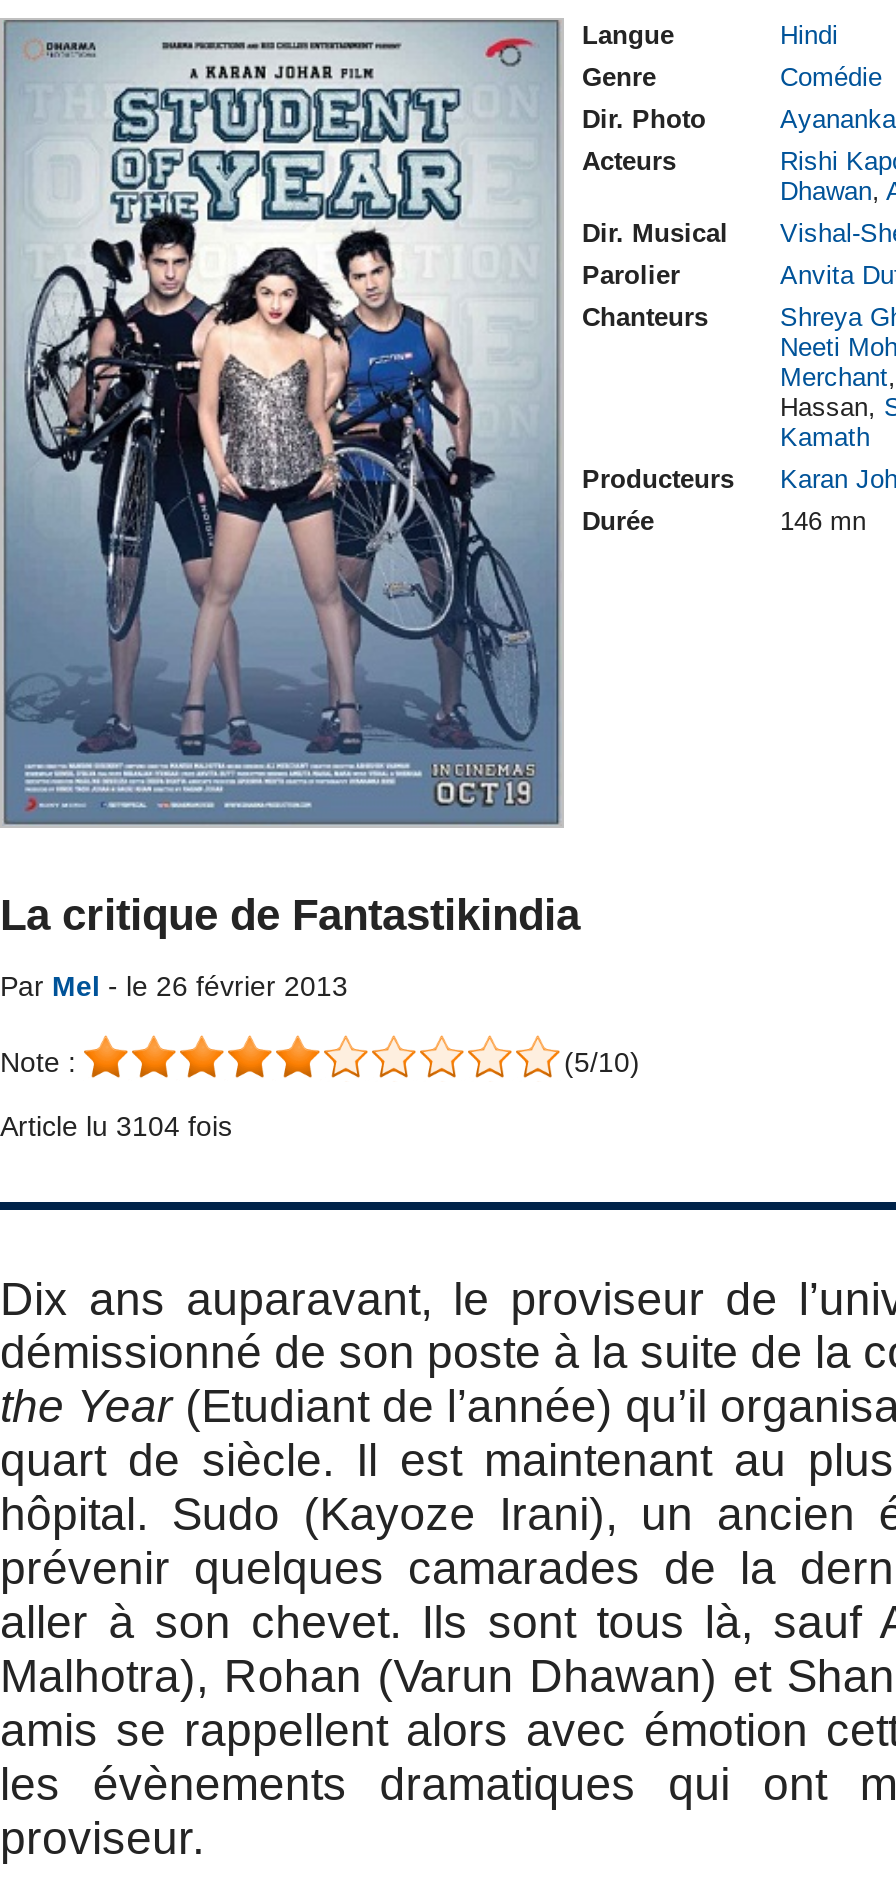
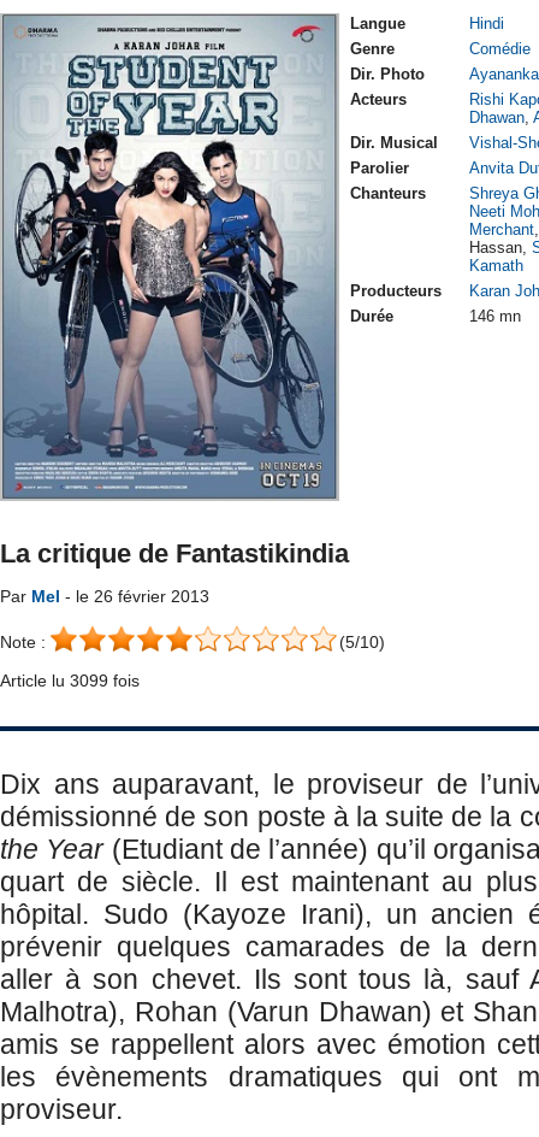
- Article lu 3104 fois
+ Article lu 3099 fois
